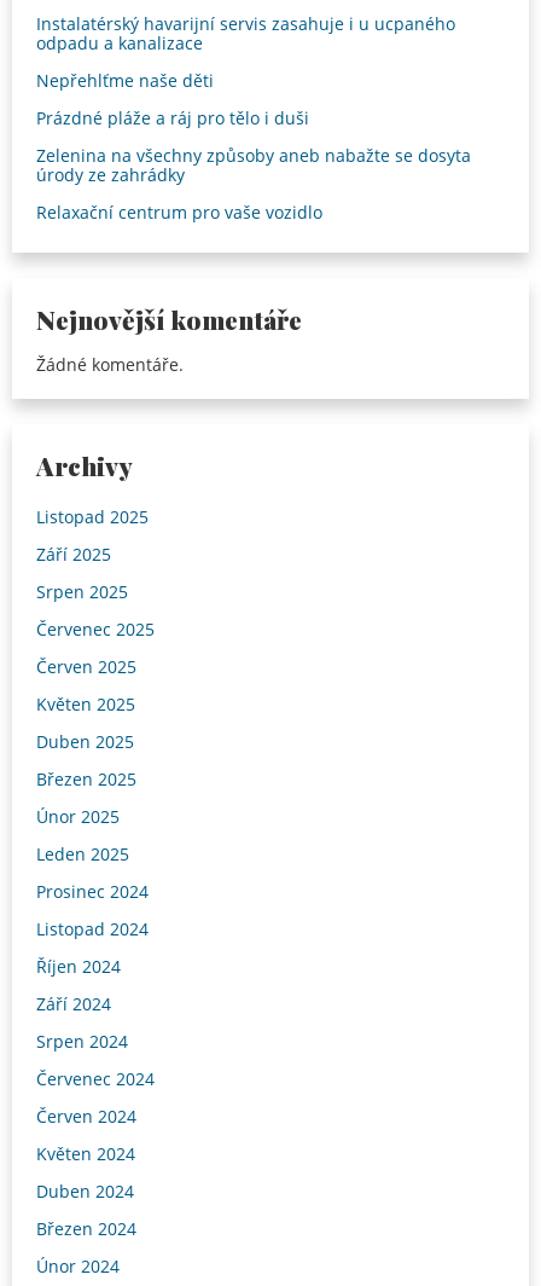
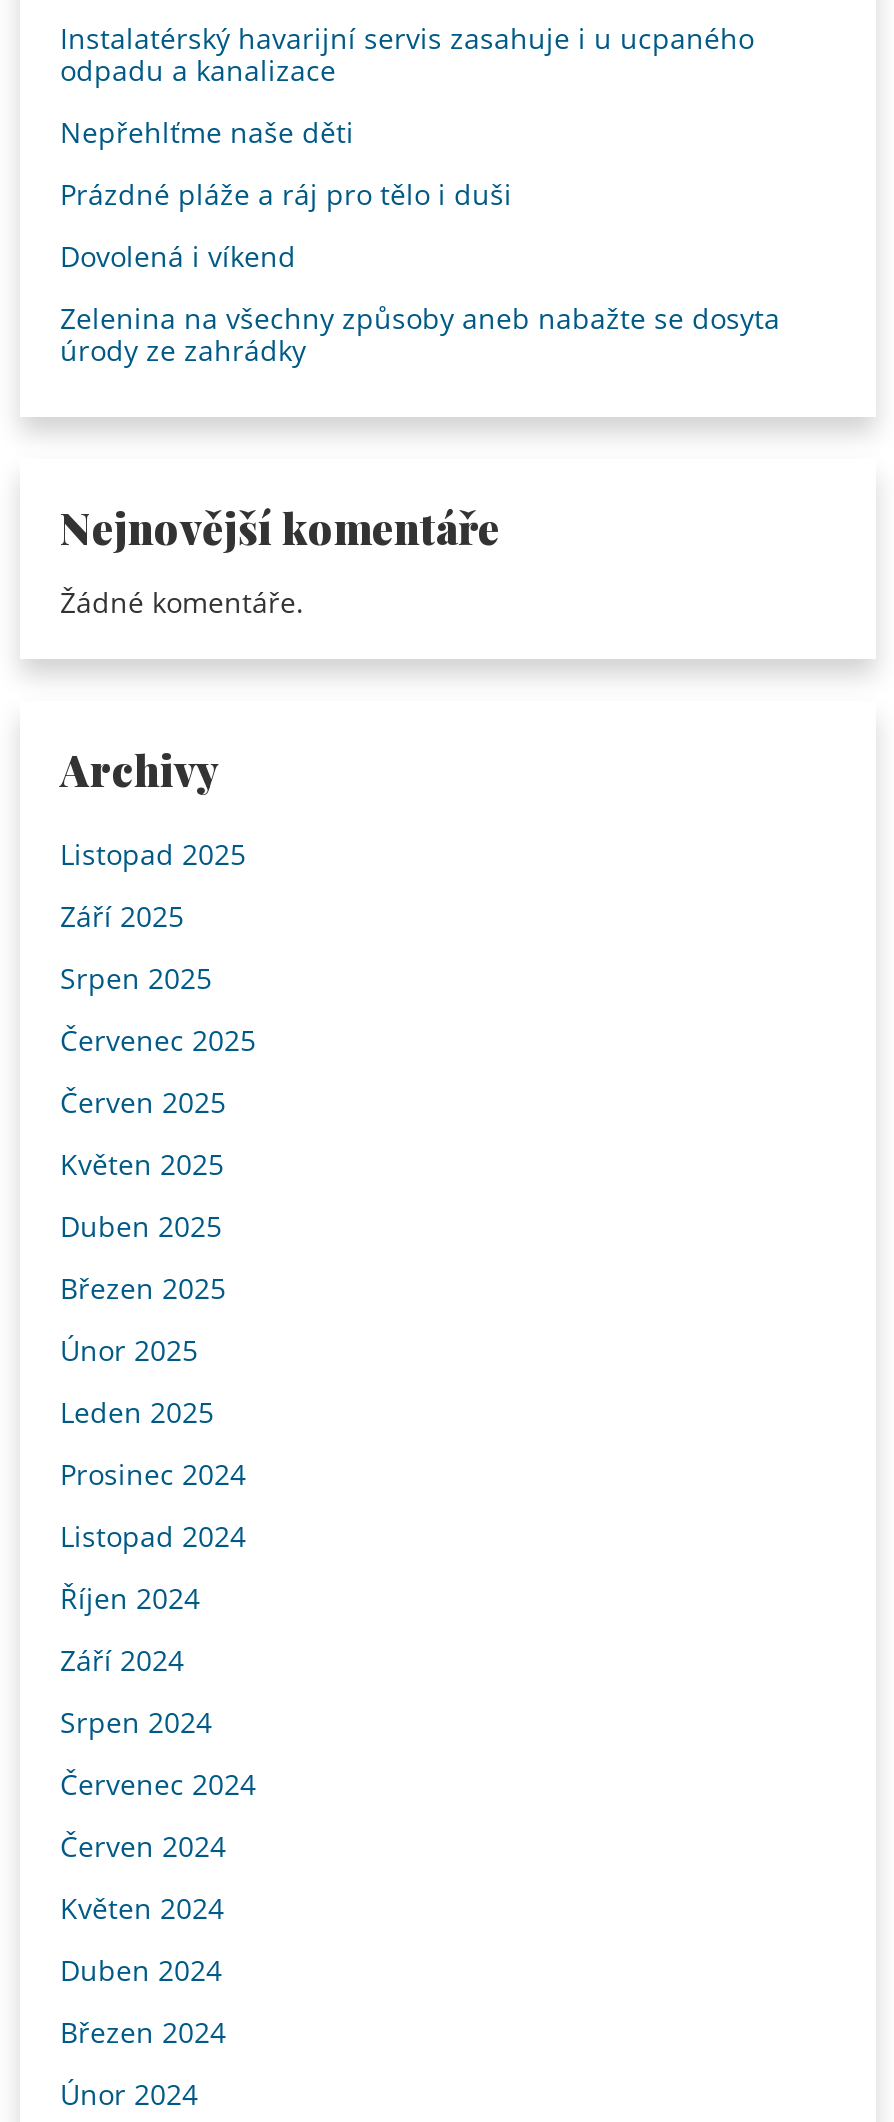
+ Dovolená i víkend

moved down: Zelenina na všechny způsoby aneb nabažte se dosyta | úrody ze zahrádky

- Relaxační centrum pro vaše vozidlo
